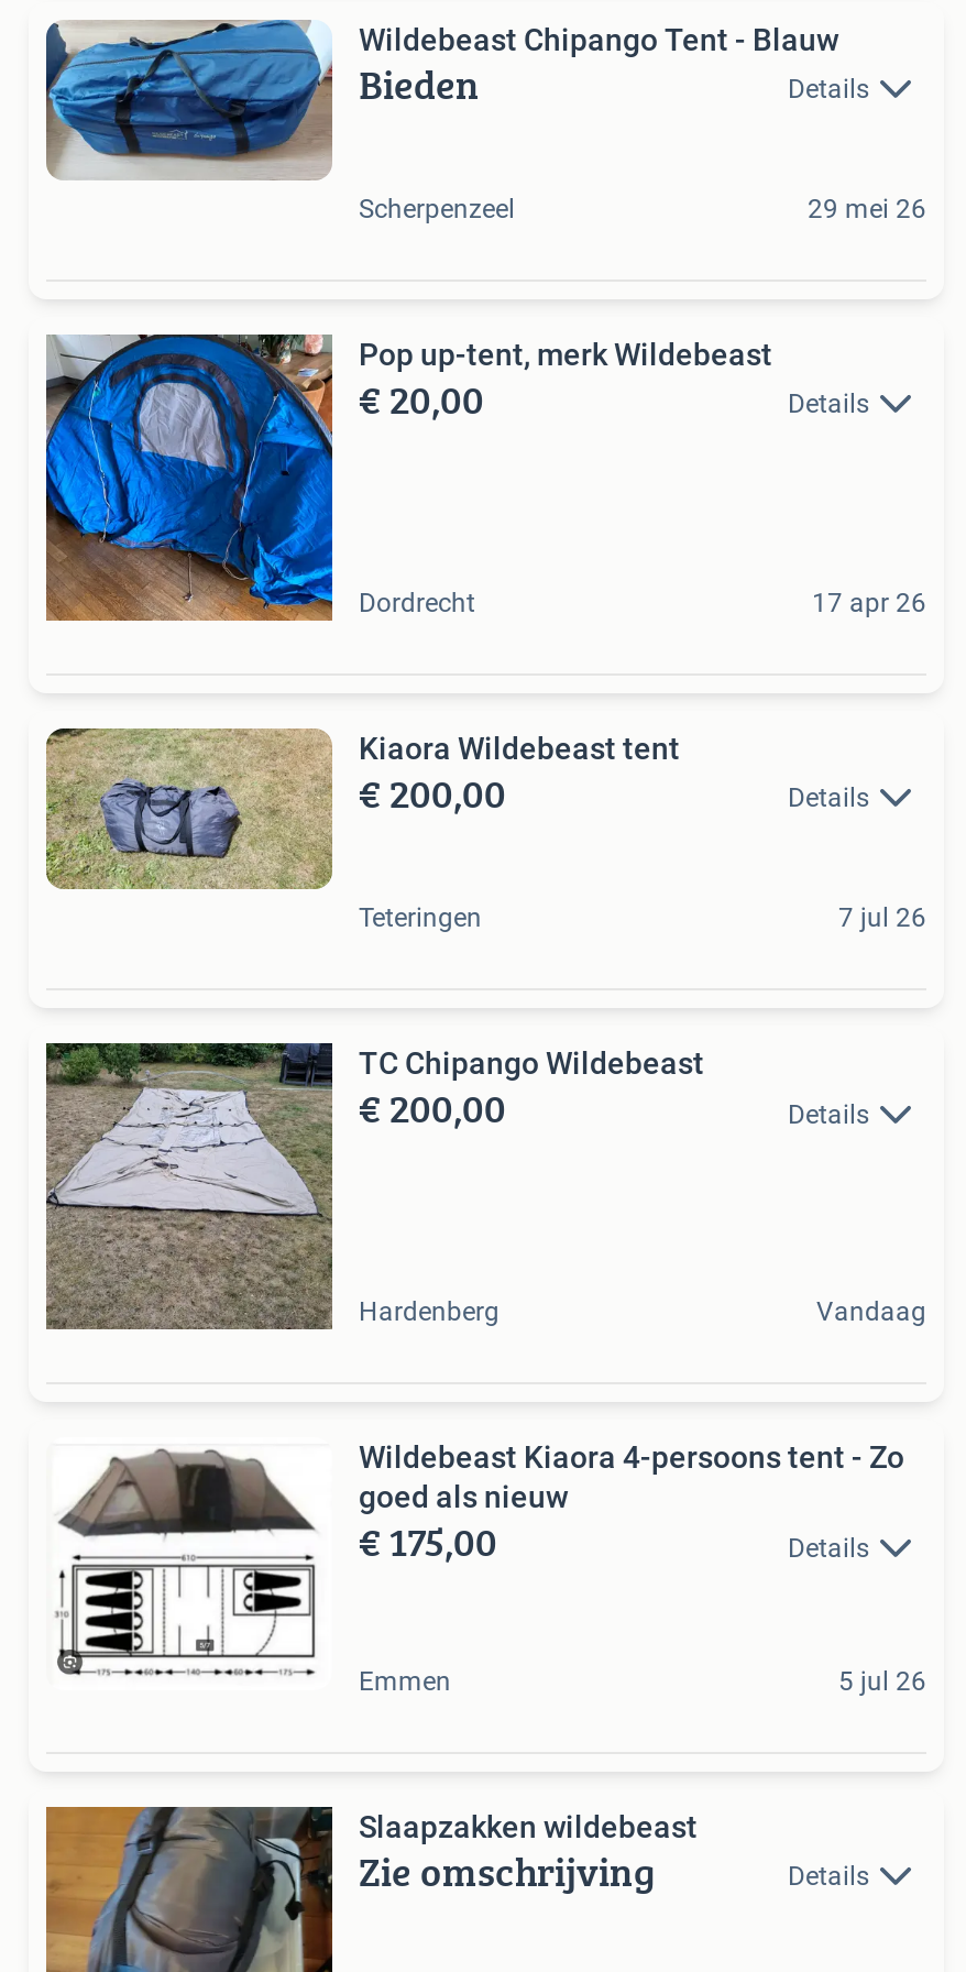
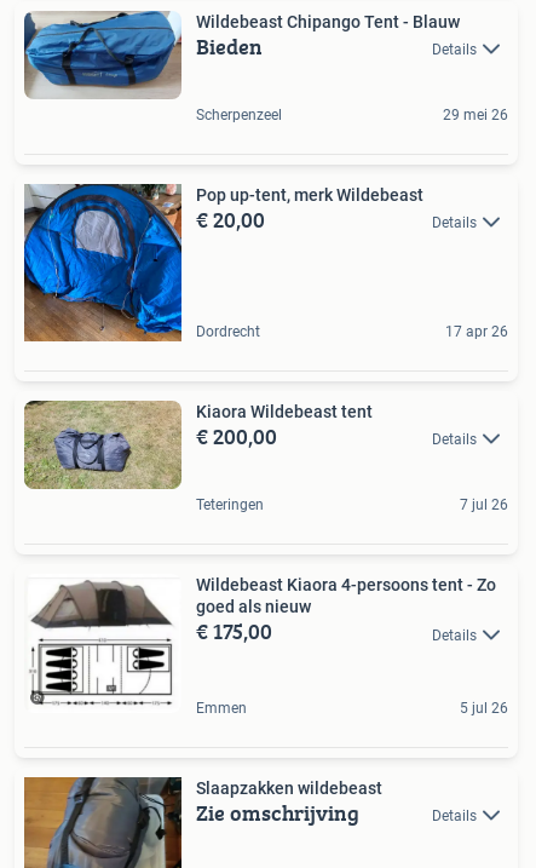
- [image]
- TC Chipango Wildebeast
- € 200,00
- Details

- Hardenberg
- Vandaag
